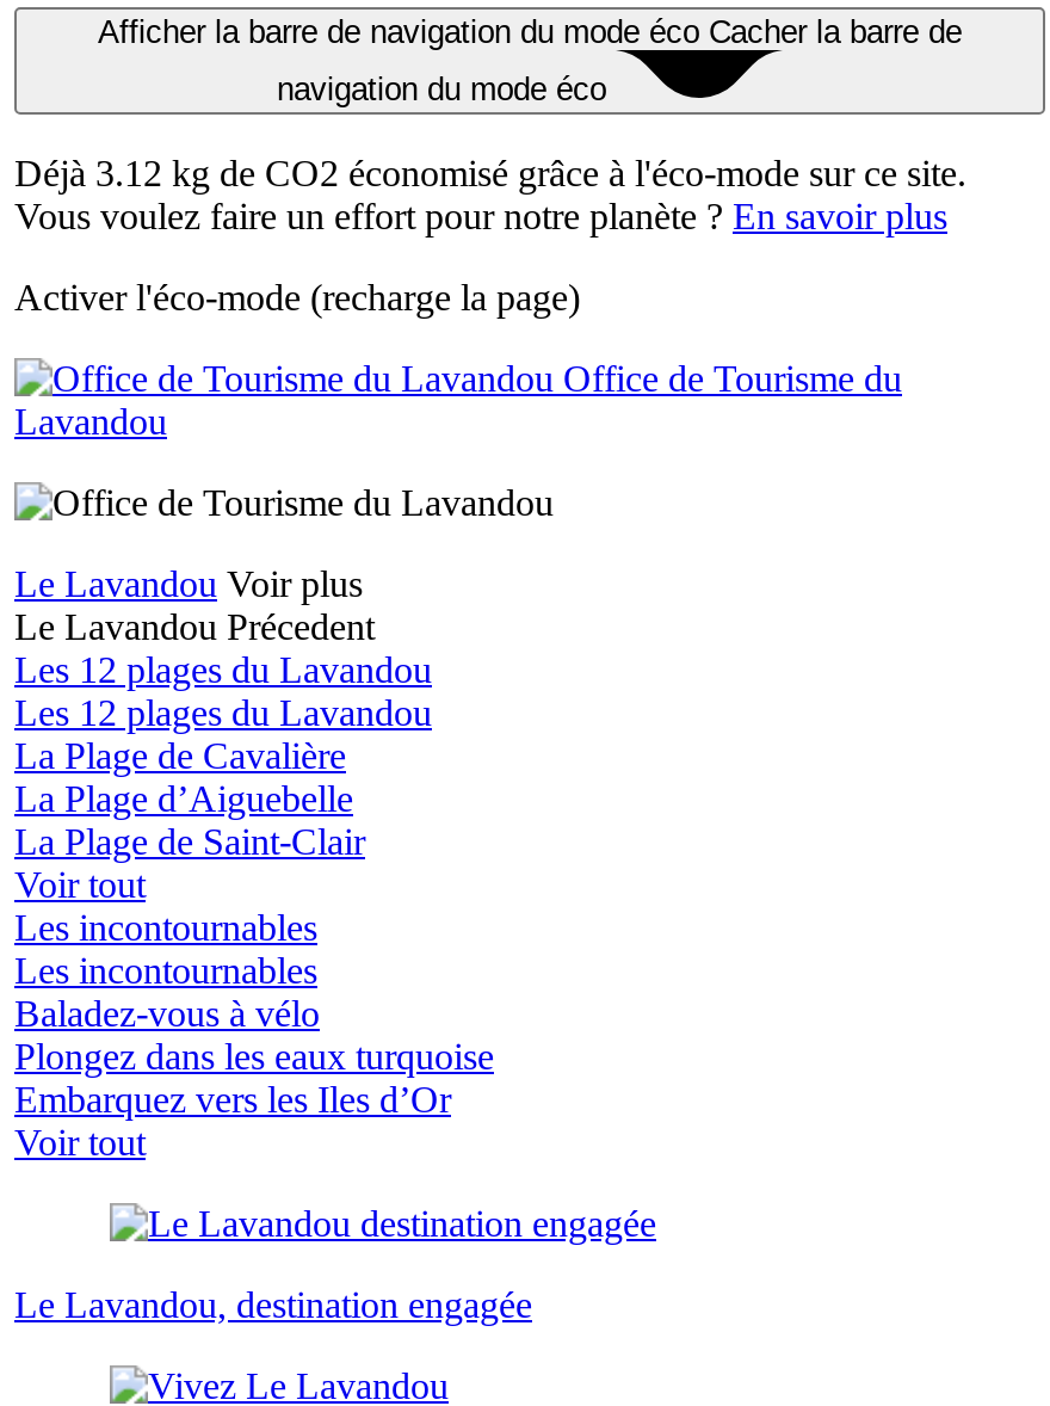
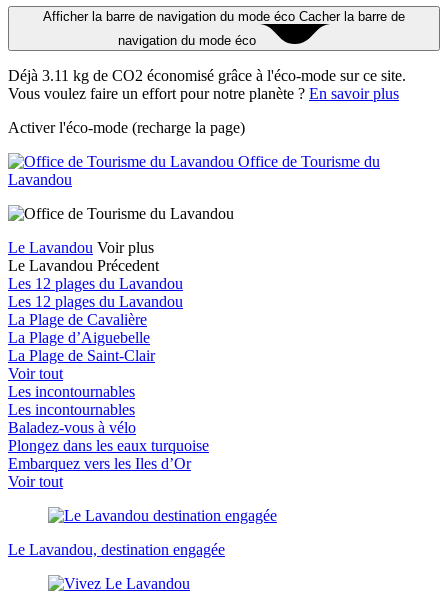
- Déjà 3.12 kg de CO2 économisé grâce à l'éco-mode sur ce site.
+ Déjà 3.11 kg de CO2 économisé grâce à l'éco-mode sur ce site.
